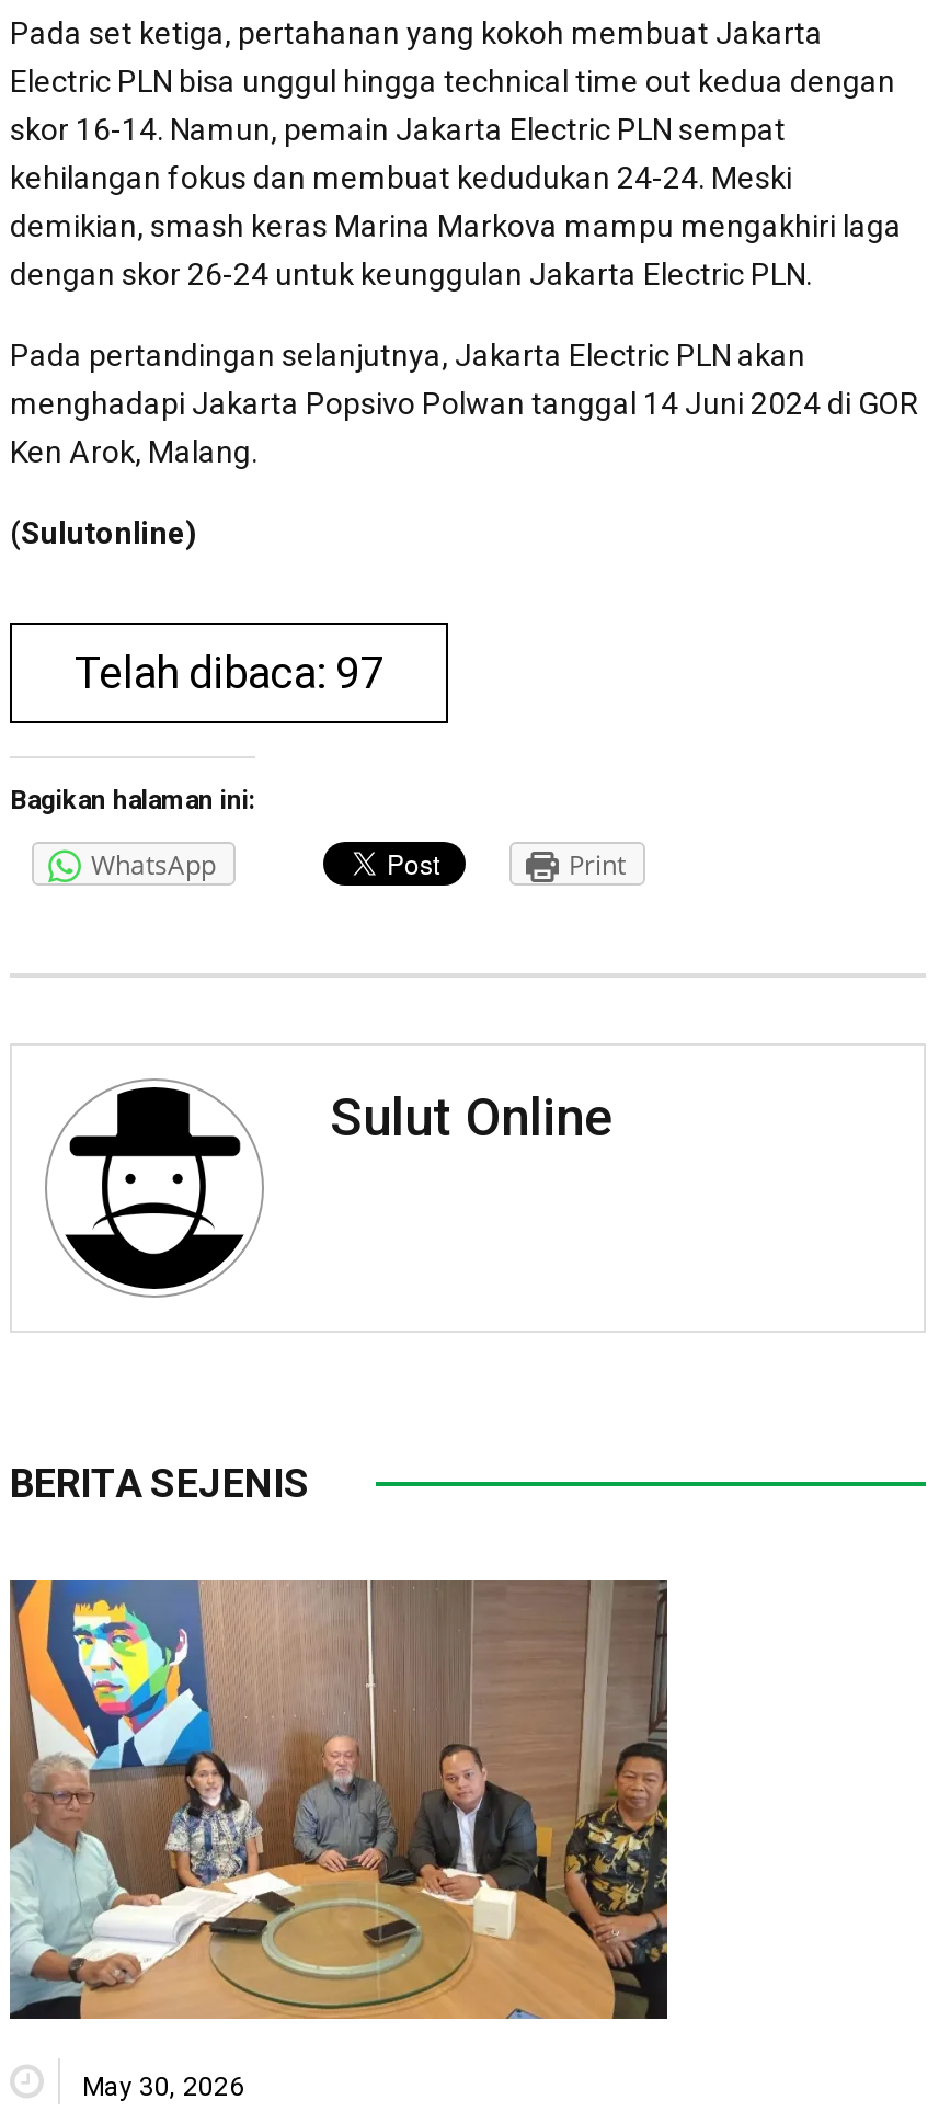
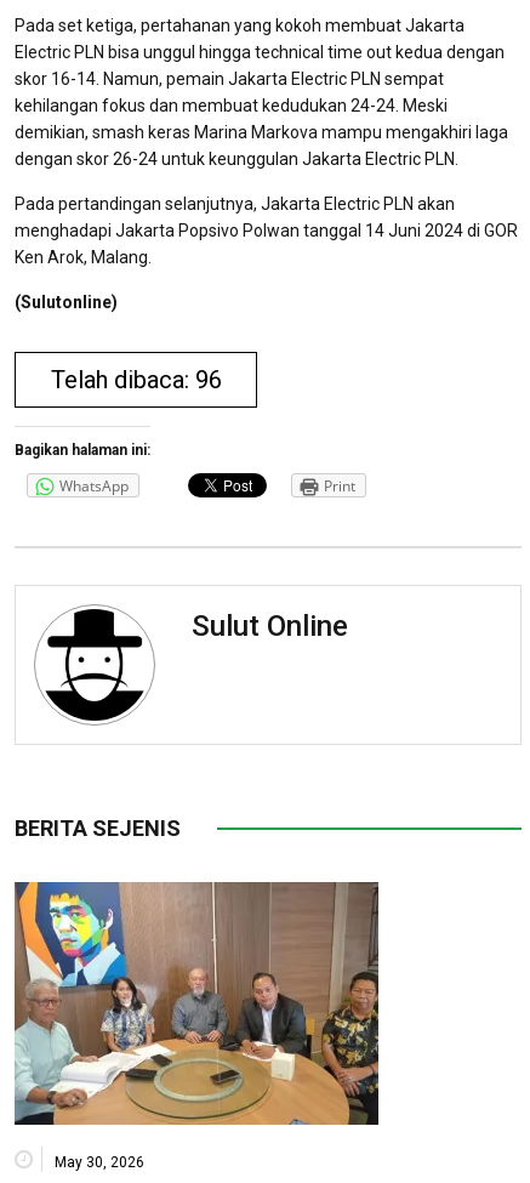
- Telah dibaca: 97
+ Telah dibaca: 96
